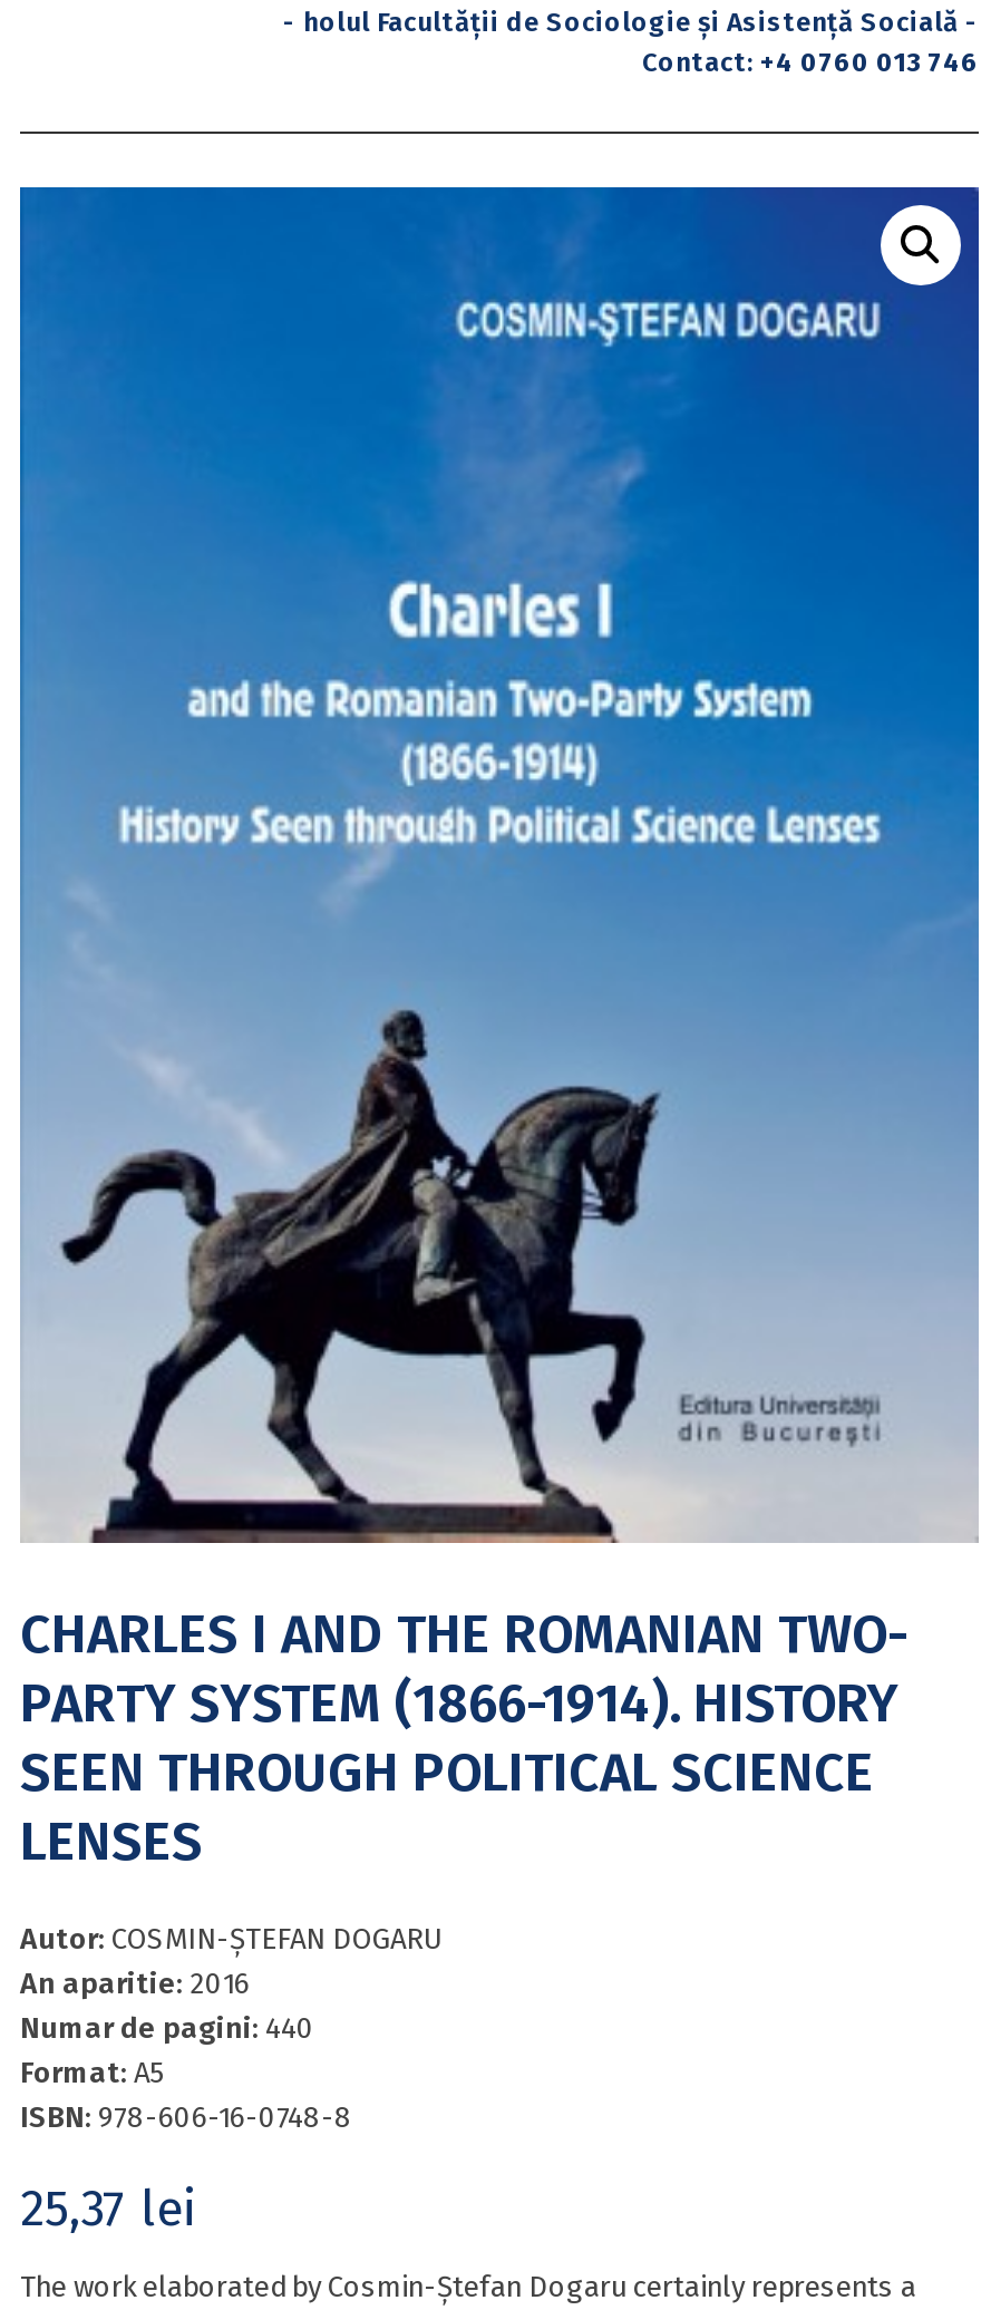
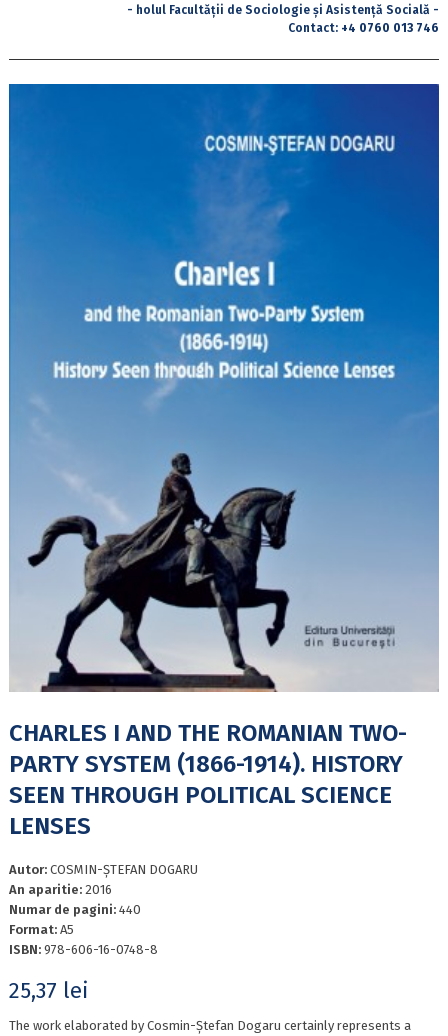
- [image]
